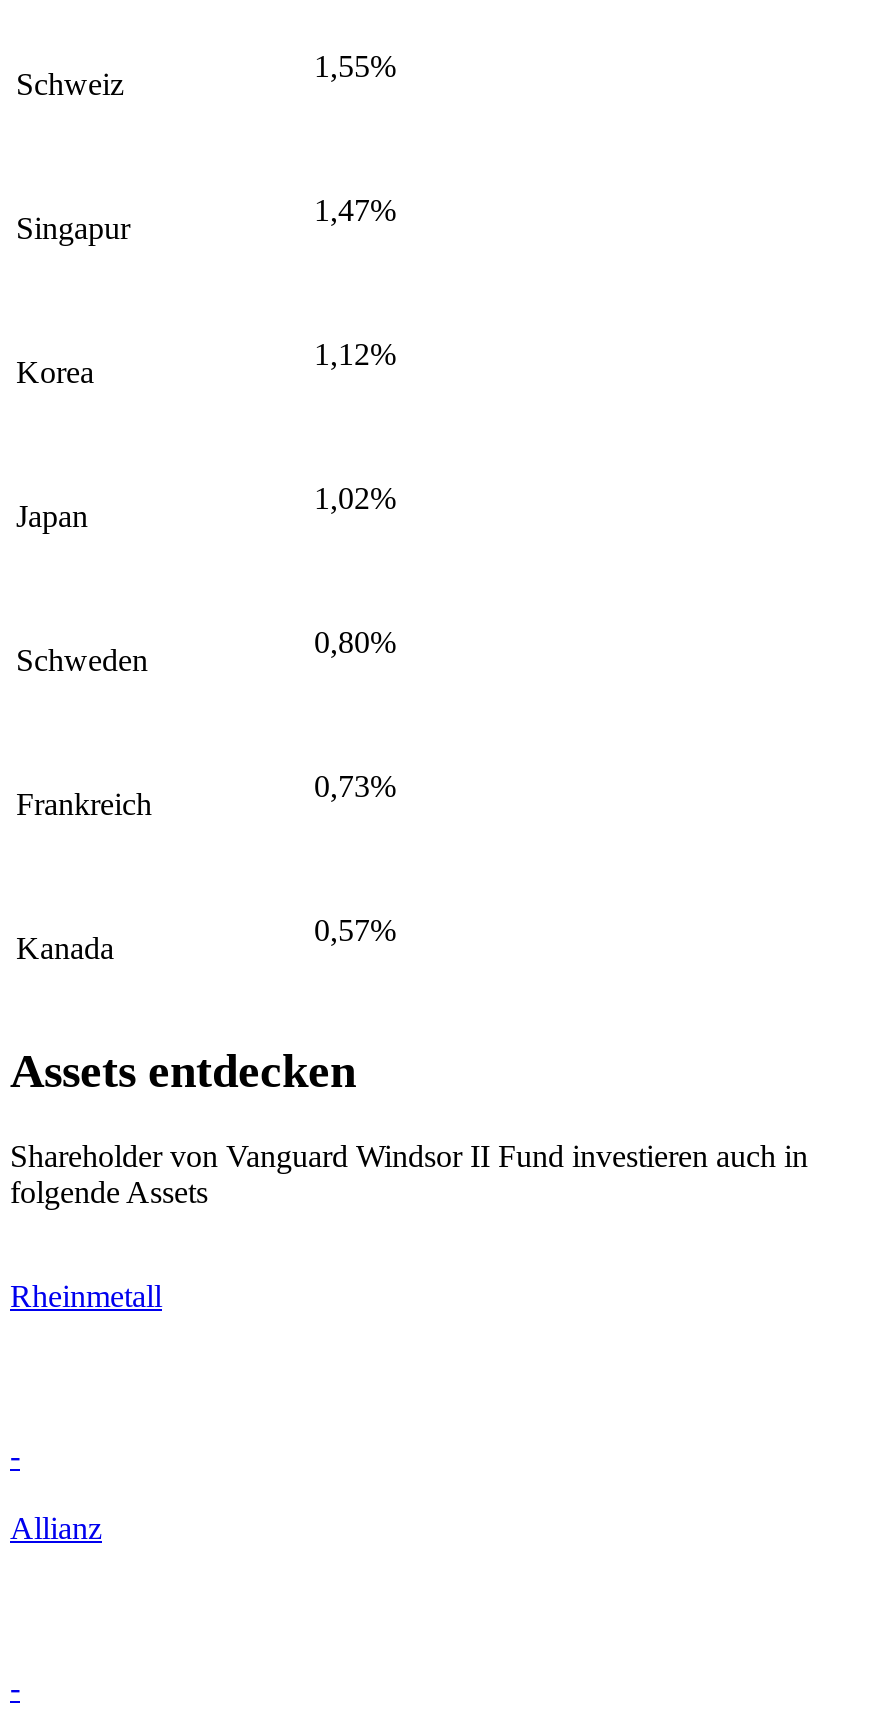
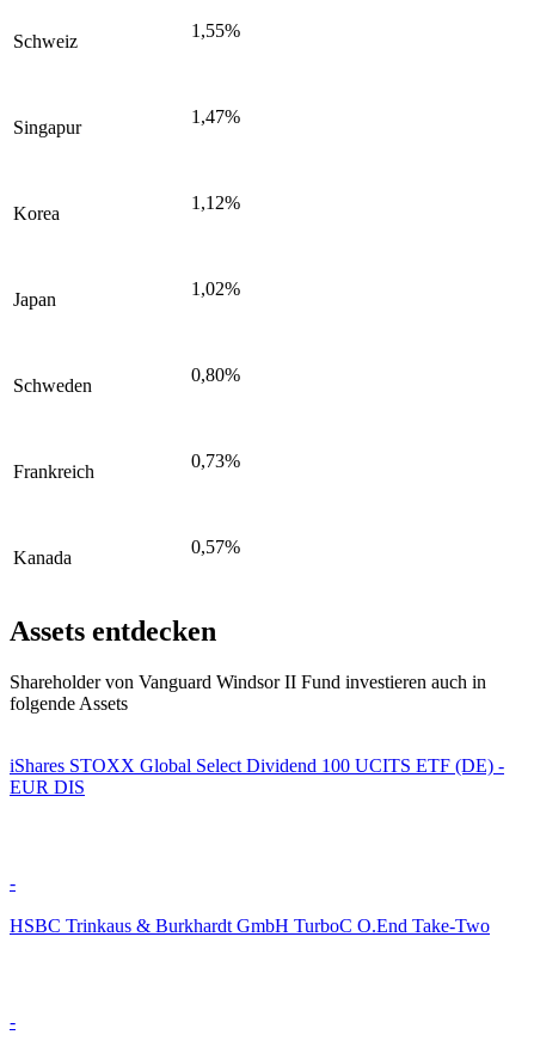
- Rheinmetall
+ iShares STOXX Global Select Dividend 100 UCITS ETF (DE) -
+ EUR DIS

- Allianz
+ HSBC Trinkaus & Burkhardt GmbH TurboC O.End Take-Two
